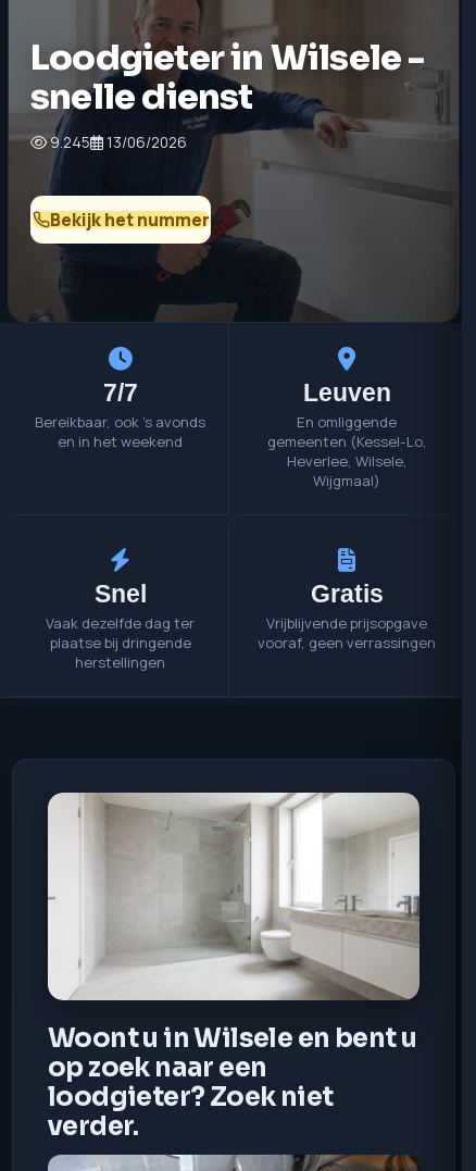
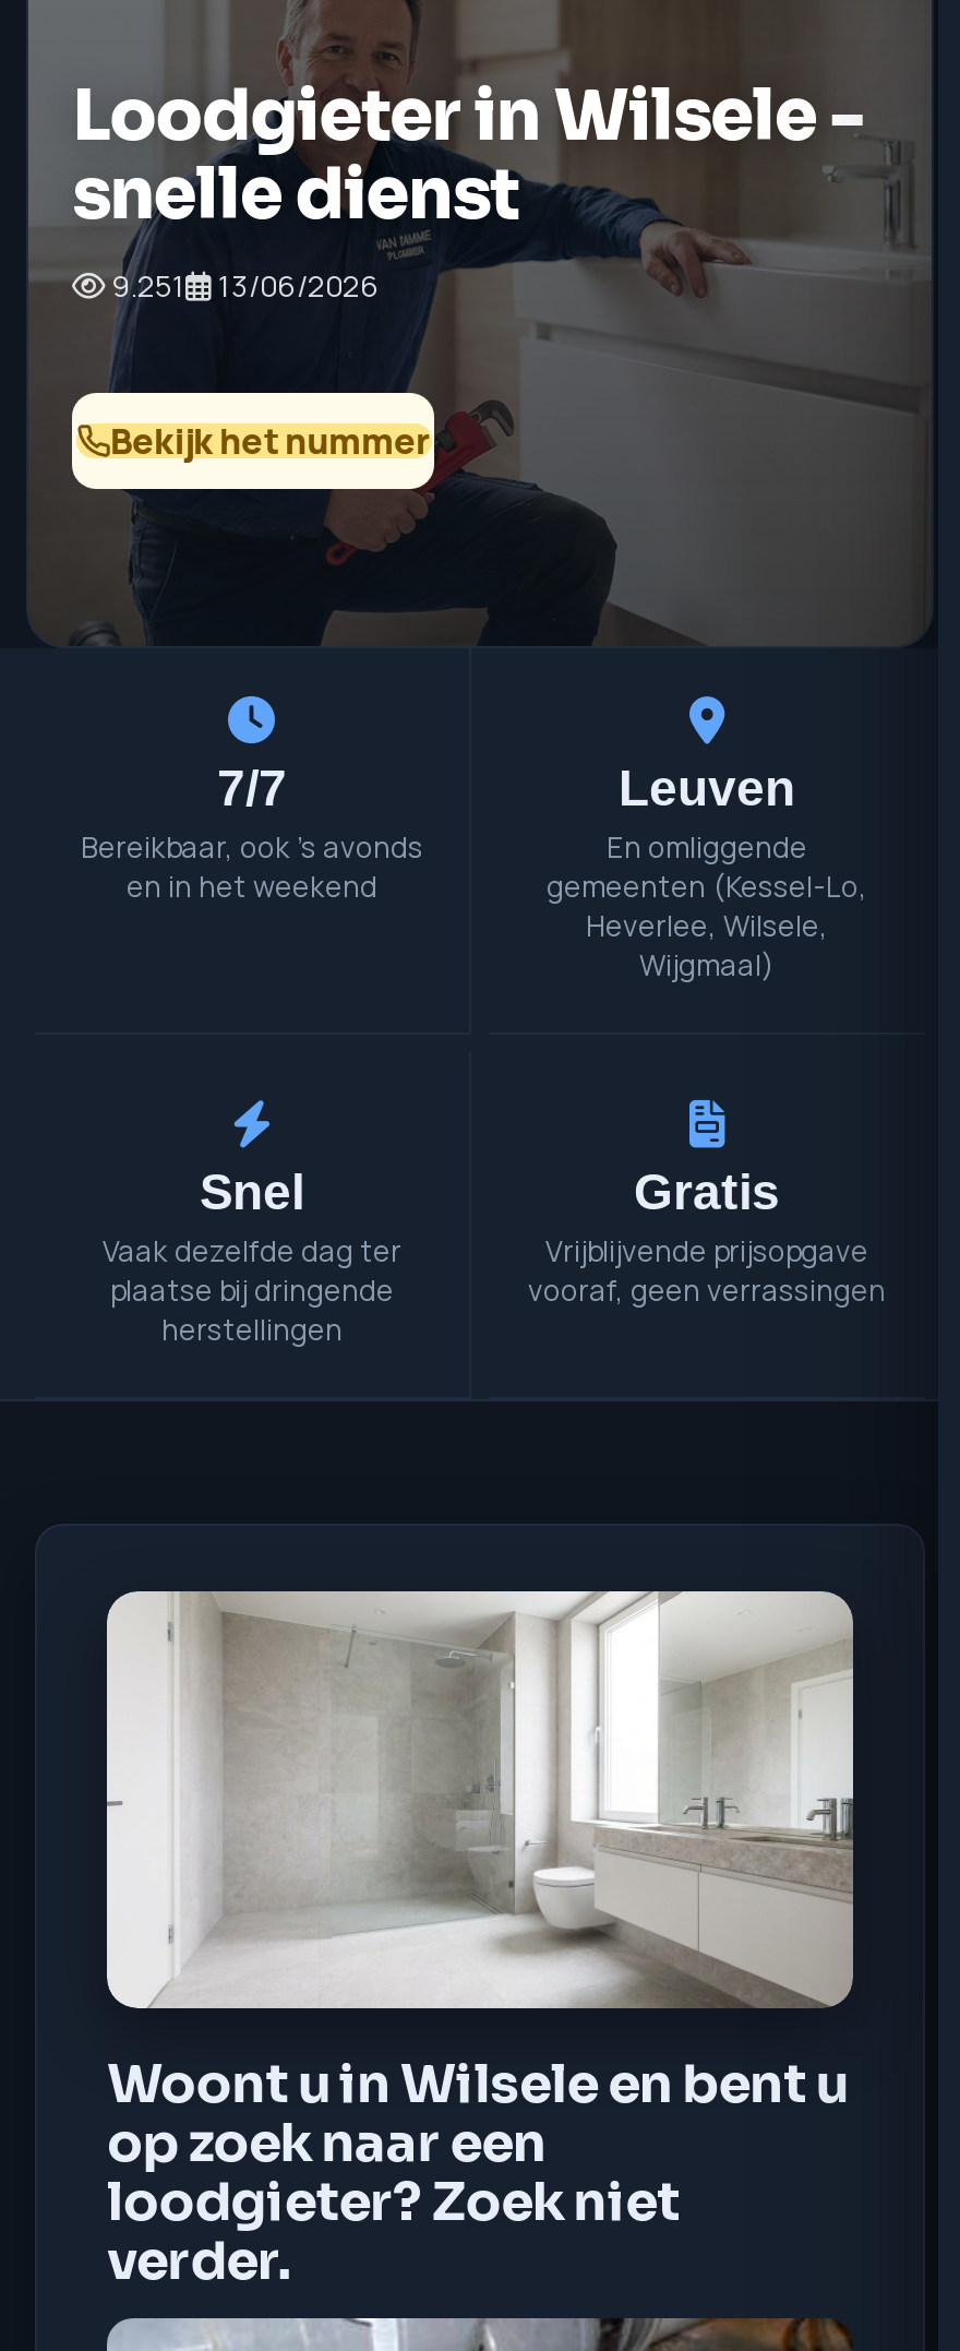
- 9.245 13/06/2026
+ 9.251 13/06/2026
